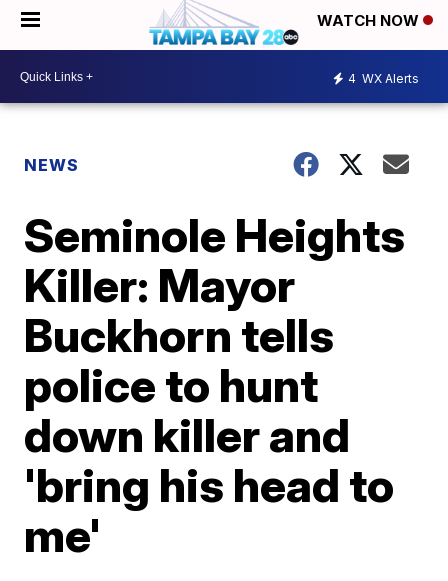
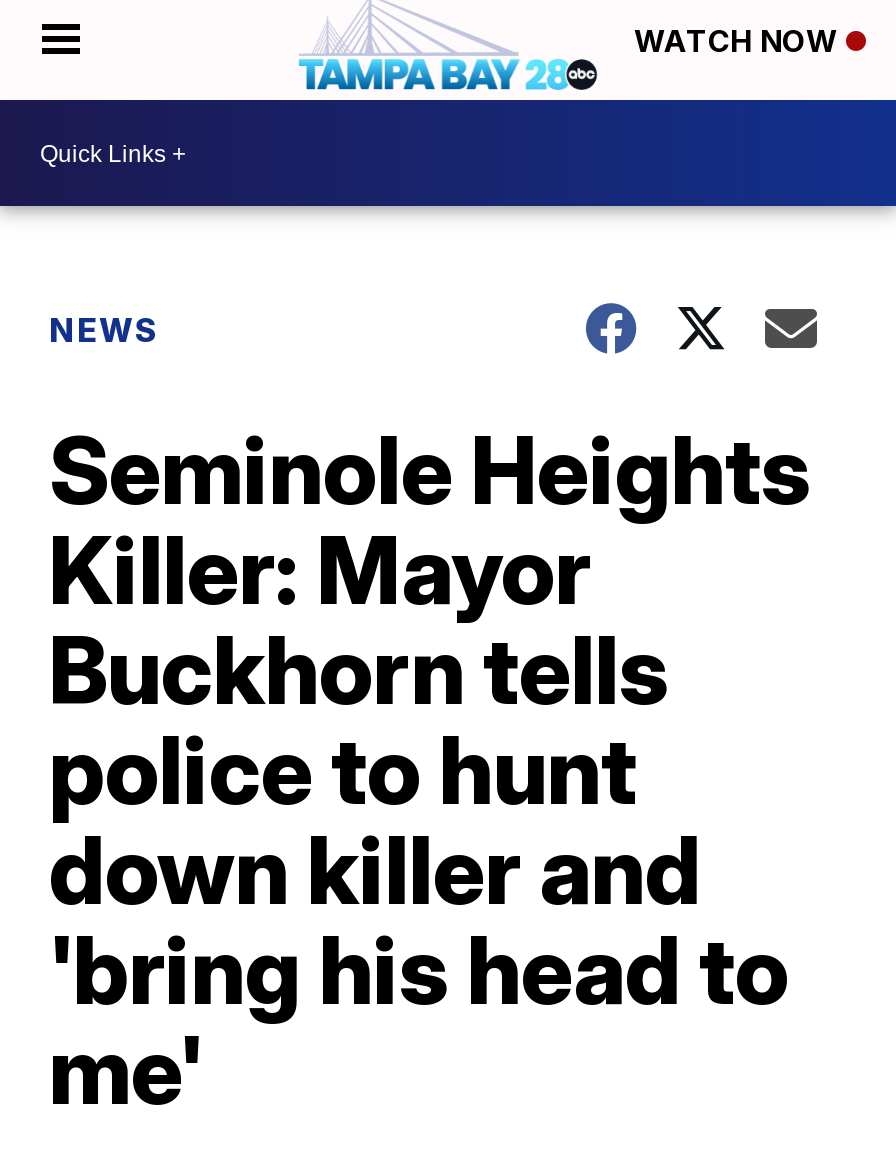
- 4 WX Alerts
